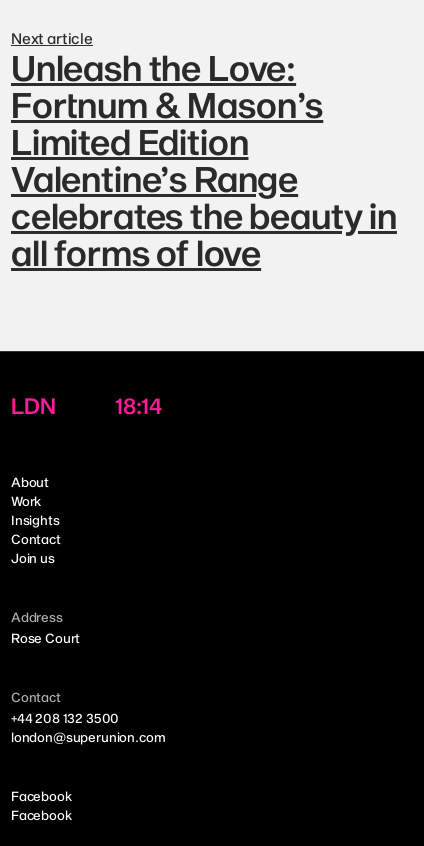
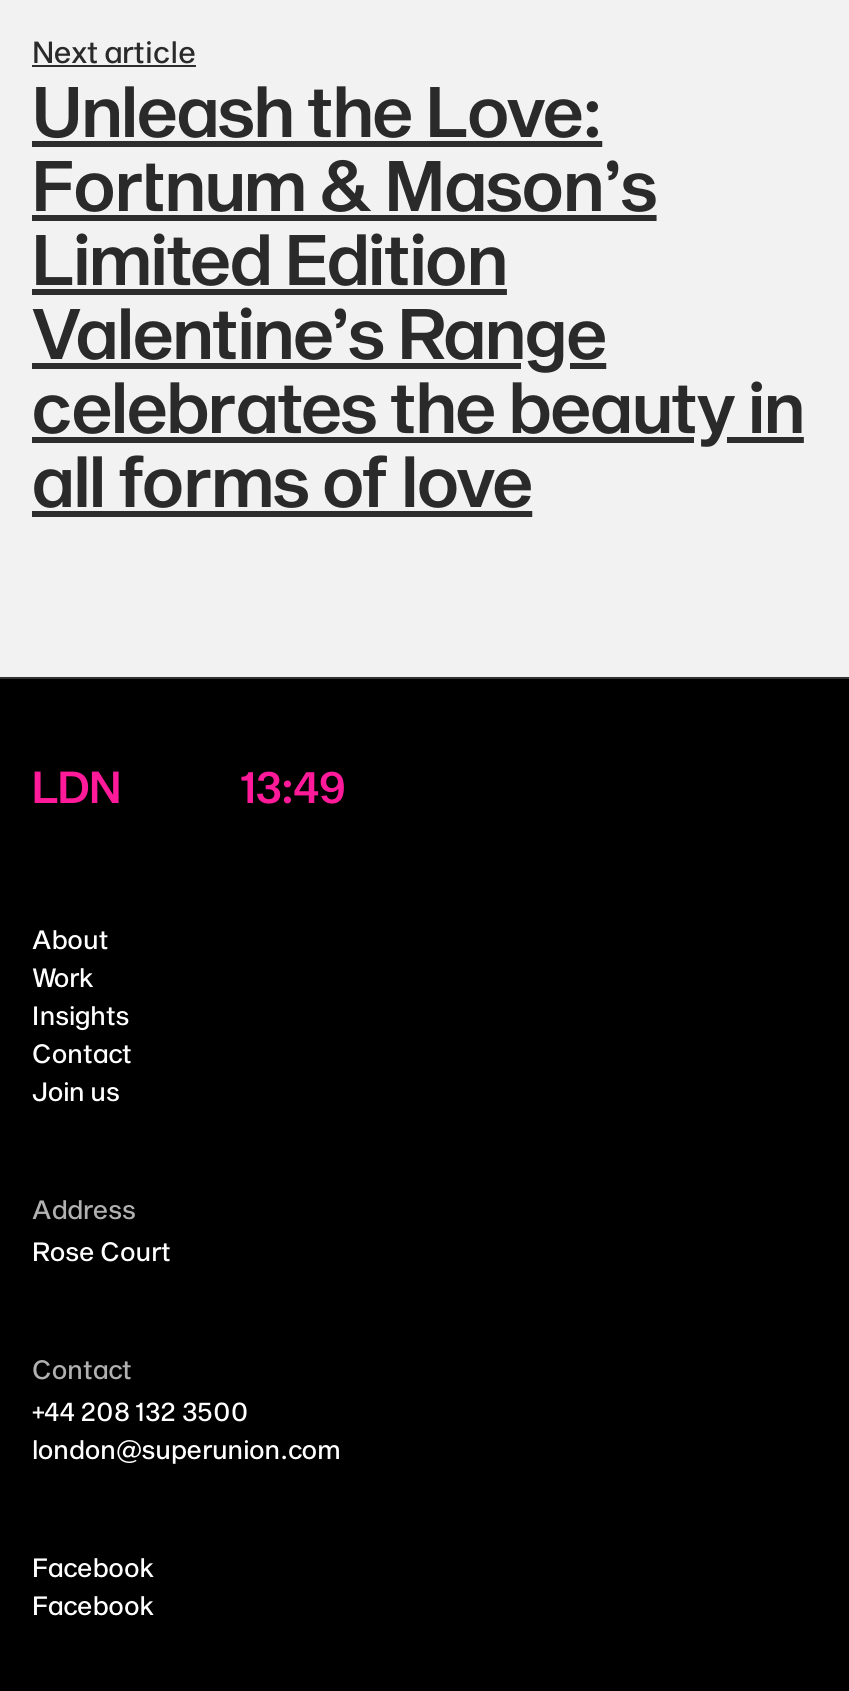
- 18:14
+ 13:49
